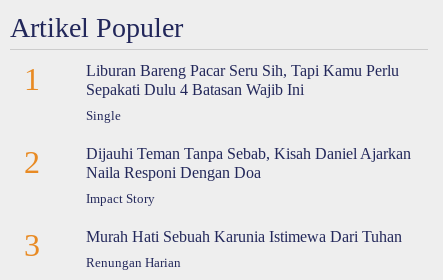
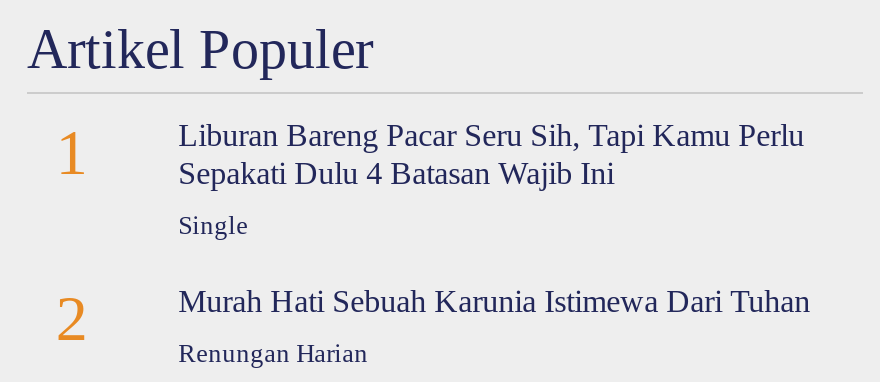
- Dijauhi Teman Tanpa Sebab, Kisah Daniel Ajarkan
- Naila Responi Dengan Doa
- Impact Story
- 3
